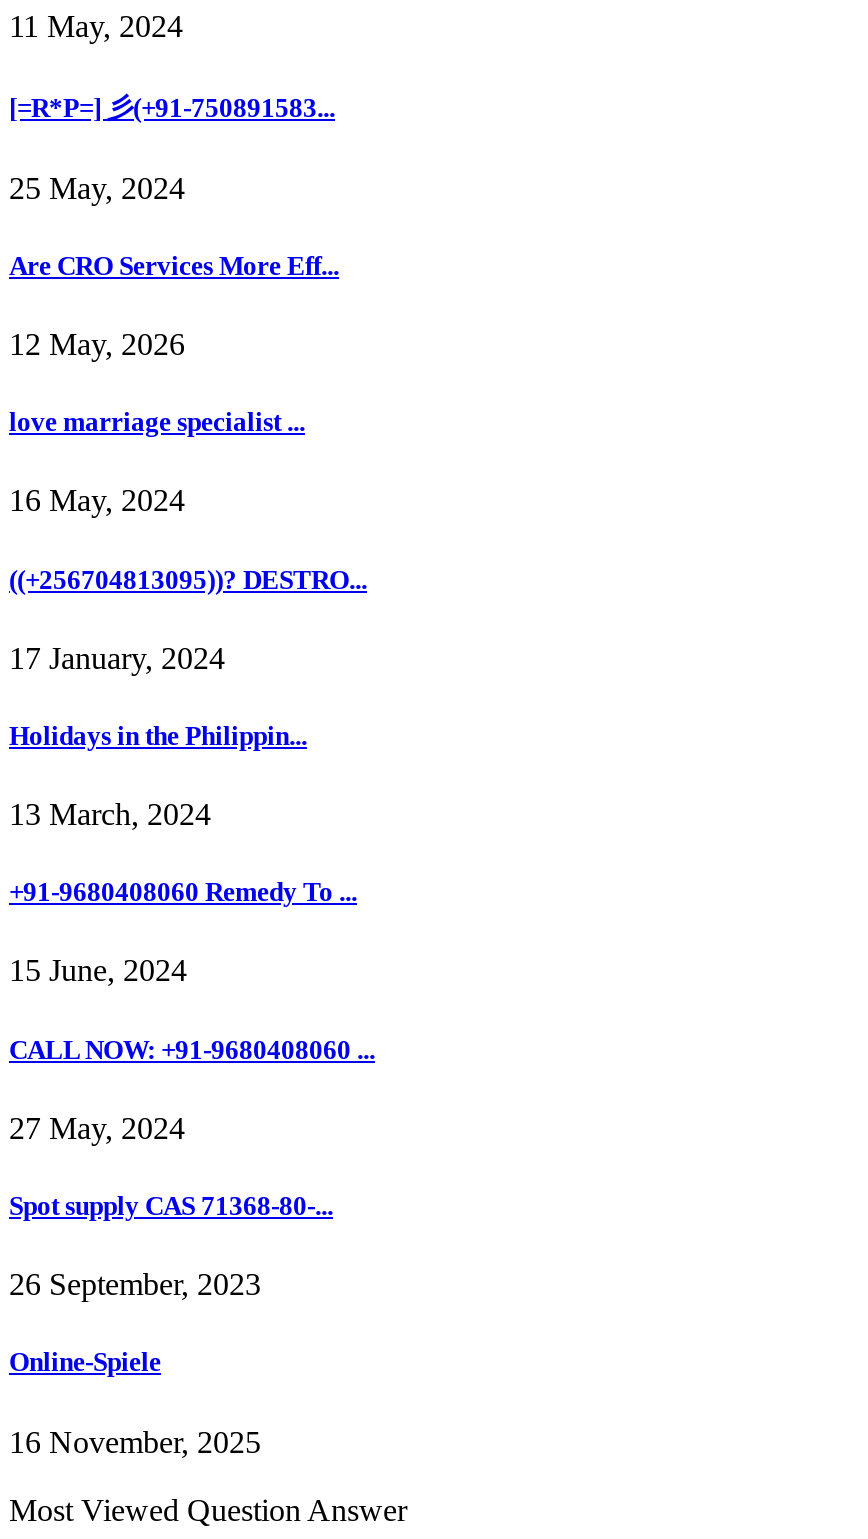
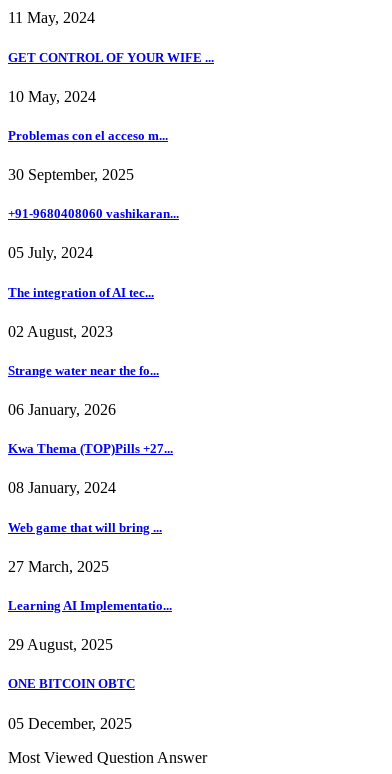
- [=R*P=] 彡(+91-750891583...
+ GET CONTROL OF YOUR WIFE ...

- 25 May, 2024
+ 10 May, 2024

- Are CRO Services More Eff...
+ Problemas con el acceso m...

- 12 May, 2026
+ 30 September, 2025

- love marriage specialist ...
+ +91-9680408060 vashikaran...

- 16 May, 2024
+ 05 July, 2024

- ((+256704813095))? DESTRO...
+ The integration of AI tec...

- 17 January, 2024
+ 02 August, 2023

- Holidays in the Philippin...
+ Strange water near the fo...

- 13 March, 2024
+ 06 January, 2026

- +91-9680408060 Remedy To ...
+ Kwa Thema (TOP)Pills +27...

- 15 June, 2024
+ 08 January, 2024

- CALL NOW: +91-9680408060 ...
+ Web game that will bring ...

- 27 May, 2024
+ 27 March, 2025

- Spot supply CAS 71368-80-...
+ Learning AI Implementatio...

- 26 September, 2023
+ 29 August, 2025

- Online-Spiele
+ ONE BITCOIN OBTC

- 16 November, 2025
+ 05 December, 2025
